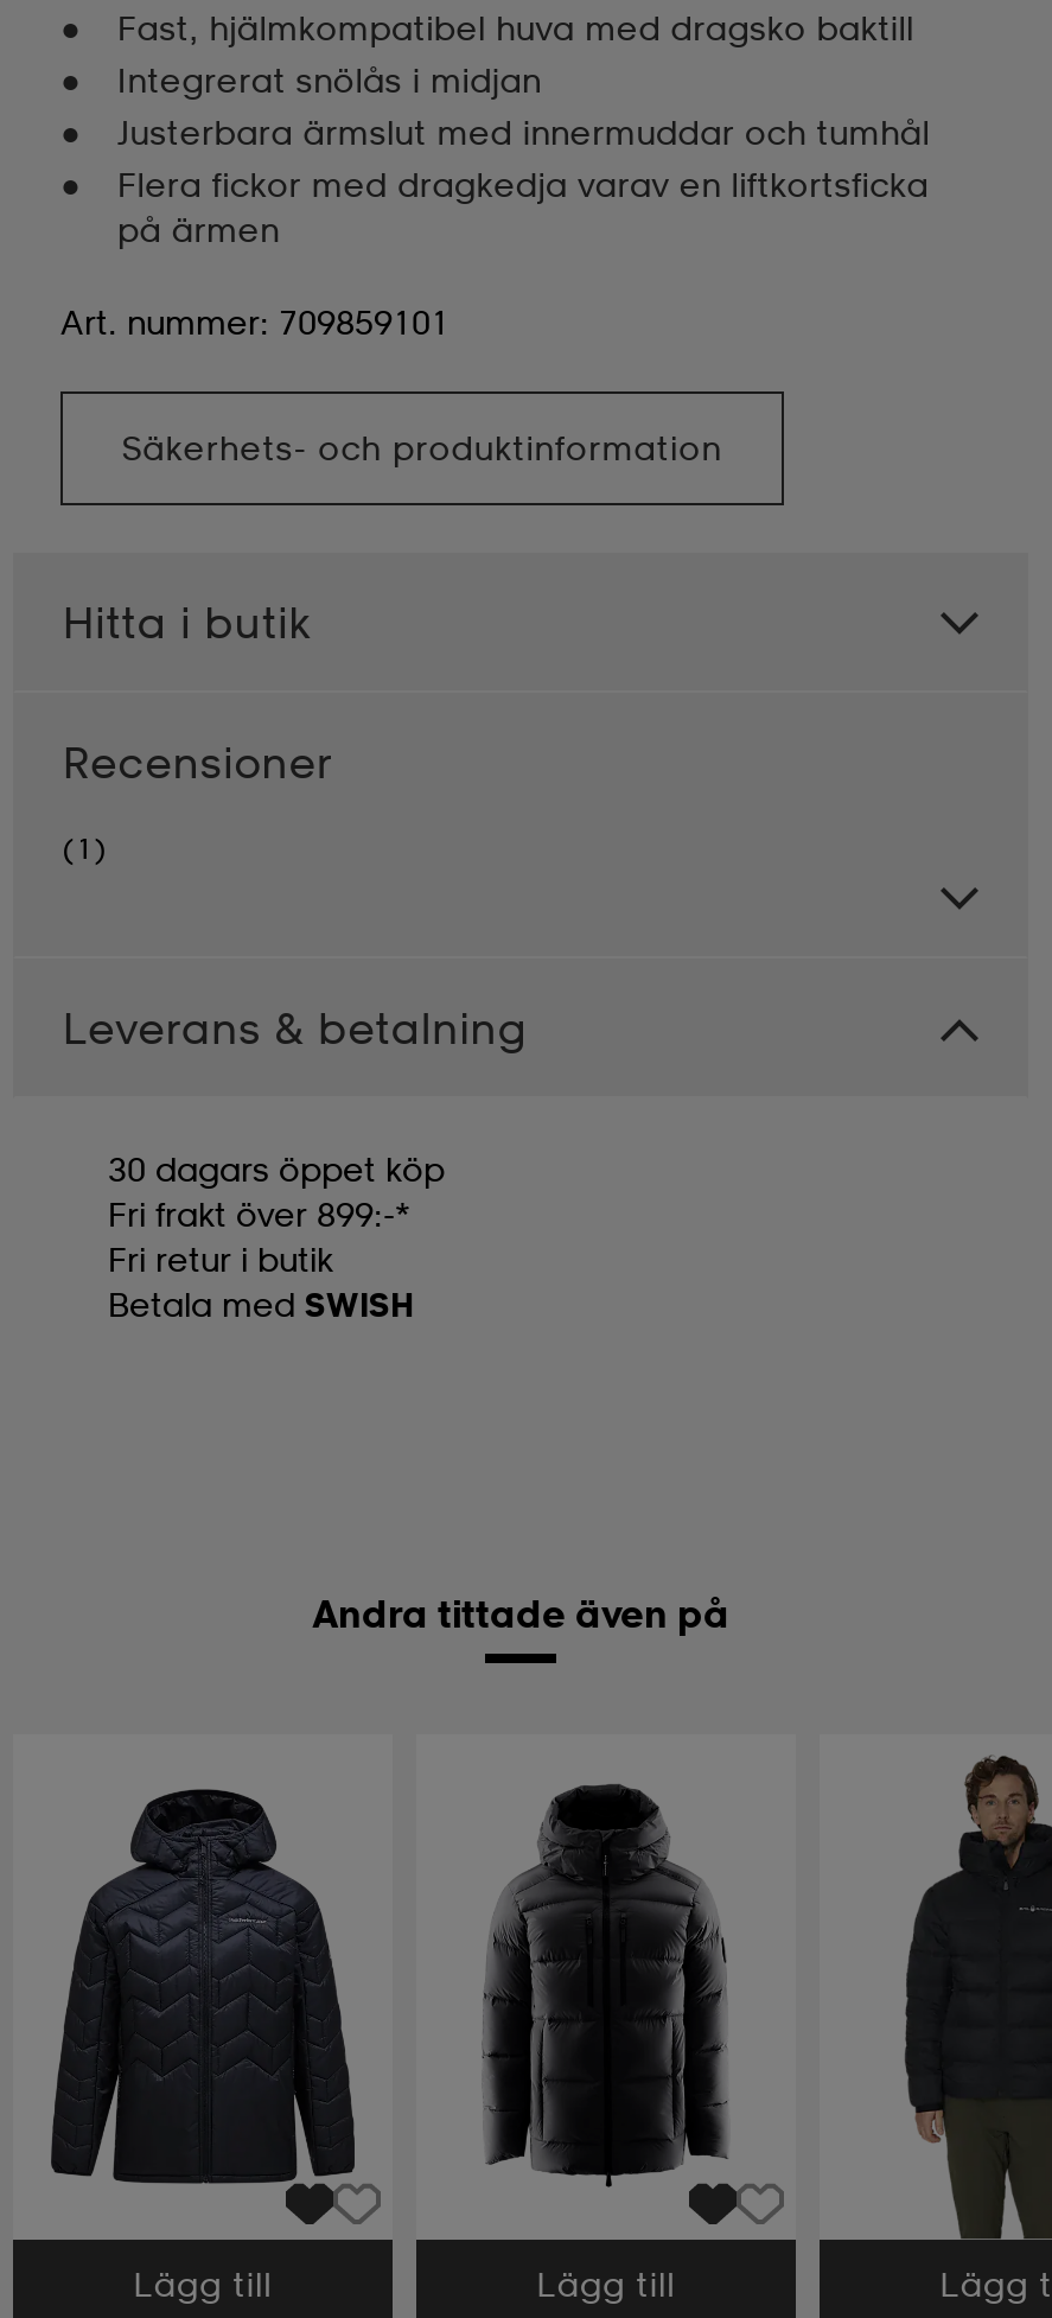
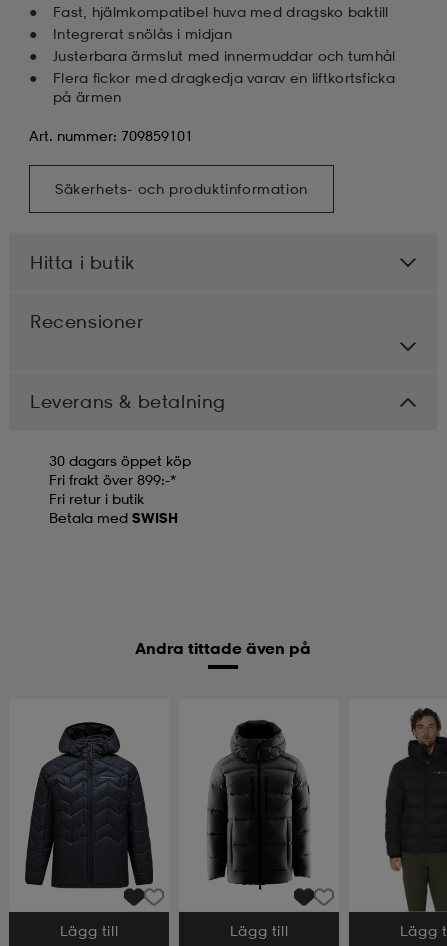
- (1)
